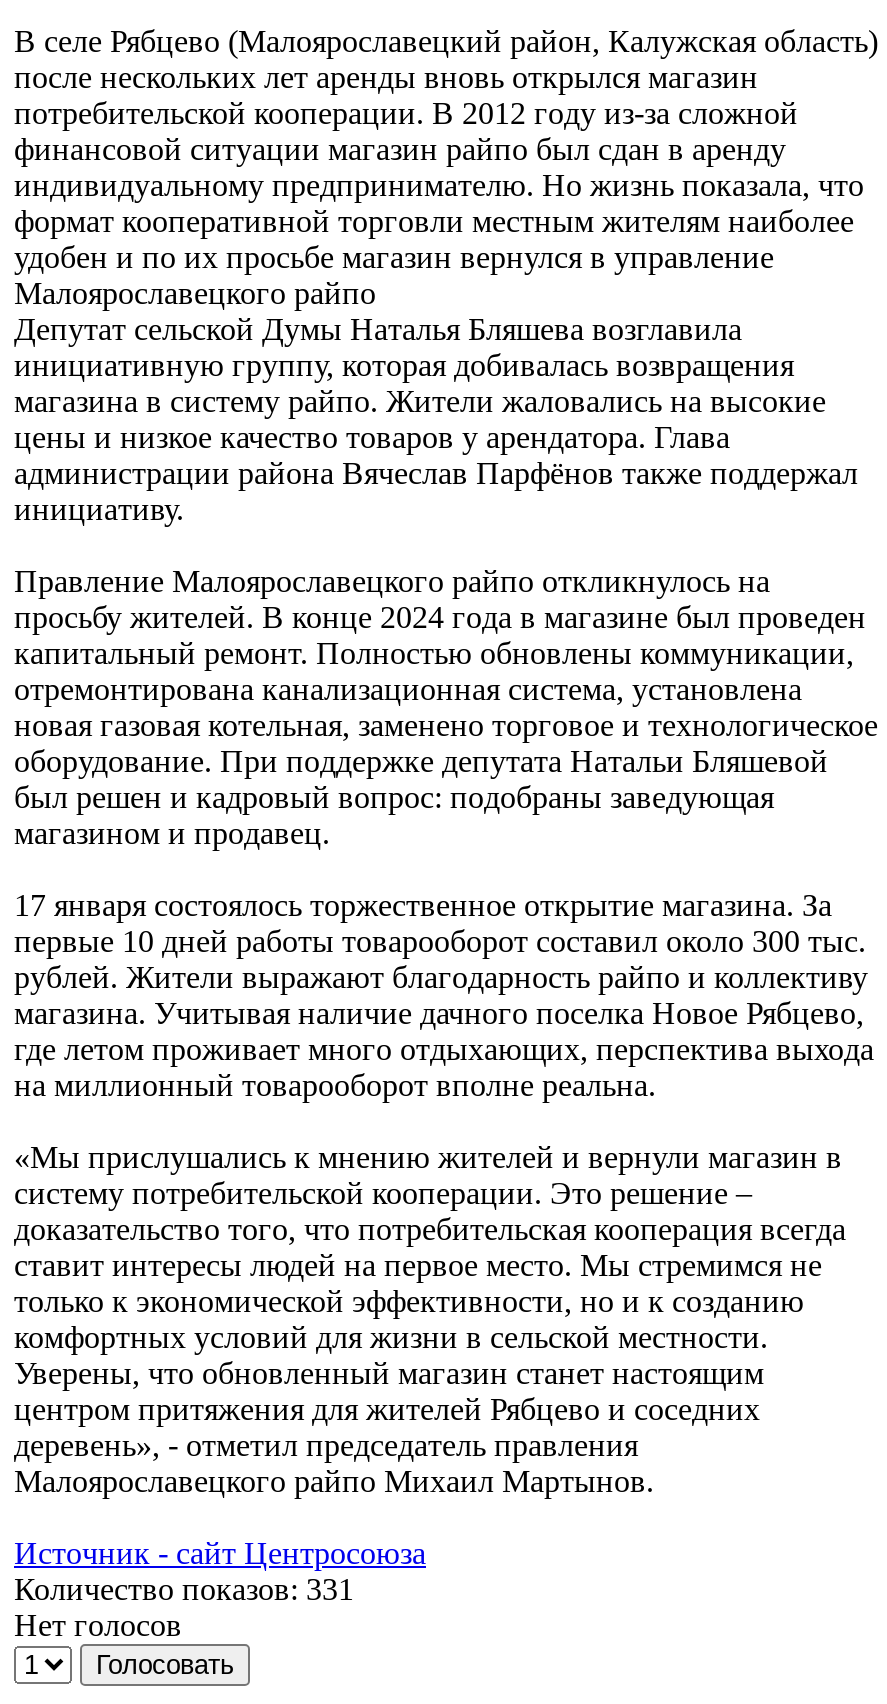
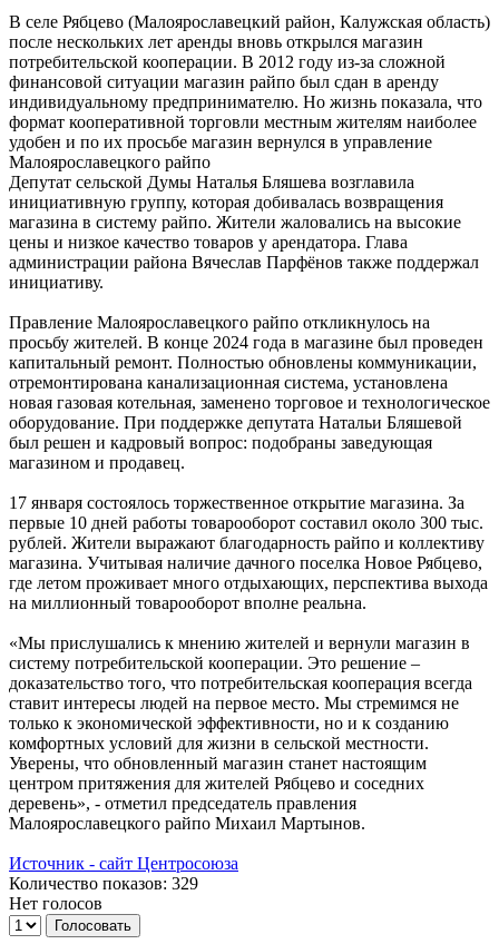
- Количество показов: 331
+ Количество показов: 329
